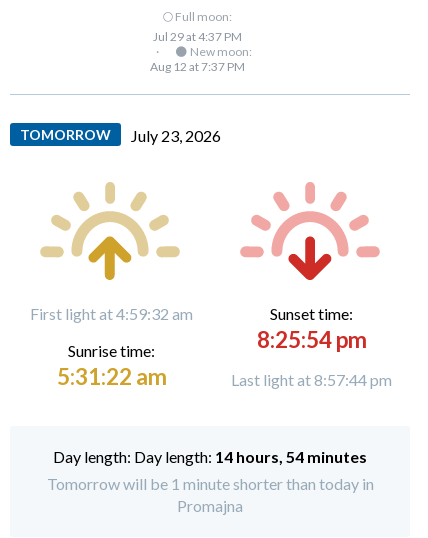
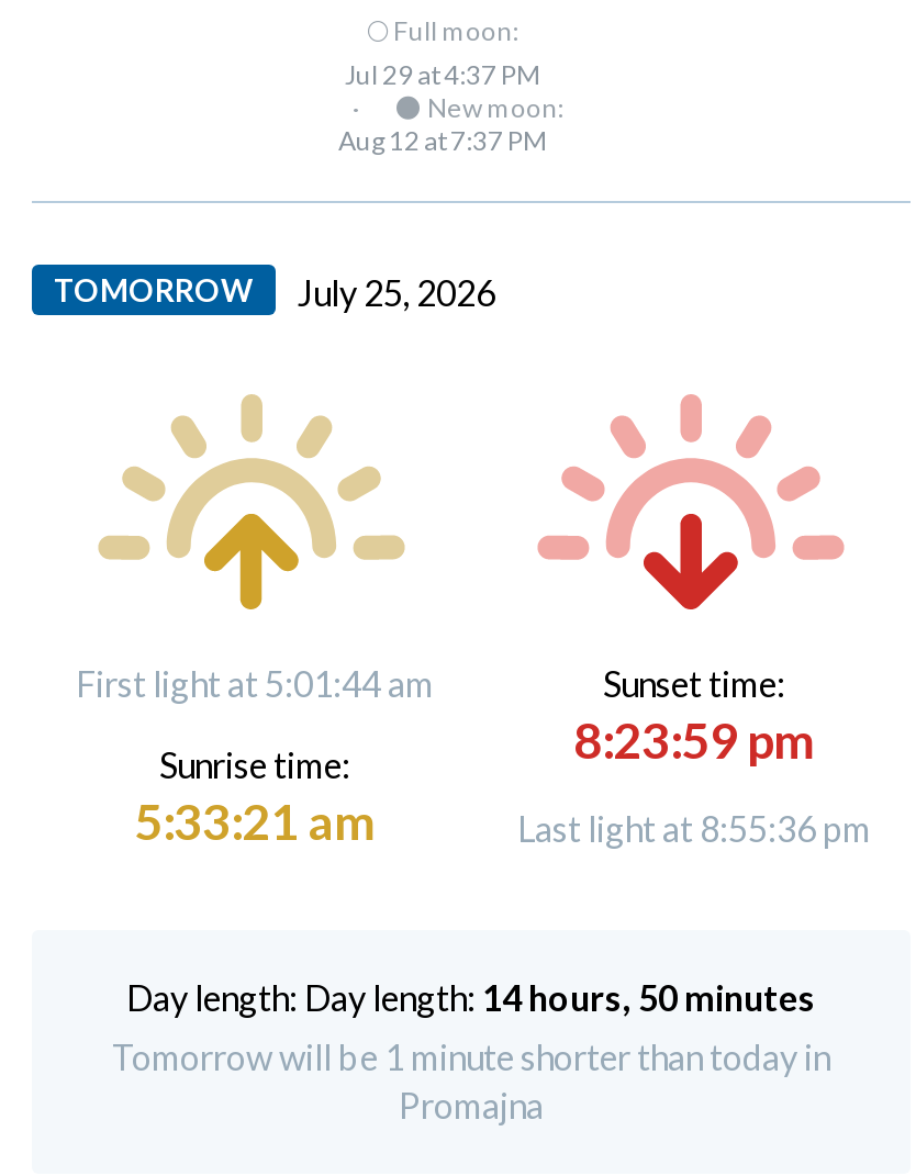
- TOMORROW July 23, 2026
+ TOMORROW July 25, 2026

- First light at 4:59:32 am
+ First light at 5:01:44 am

- 8:25:54 pm
+ 8:23:59 pm

- 5:31:22 am
+ 5:33:21 am

- Last light at 8:57:44 pm
+ Last light at 8:55:36 pm

- Day length: 14 hours, 54 minutes
+ Day length: 14 hours, 50 minutes
